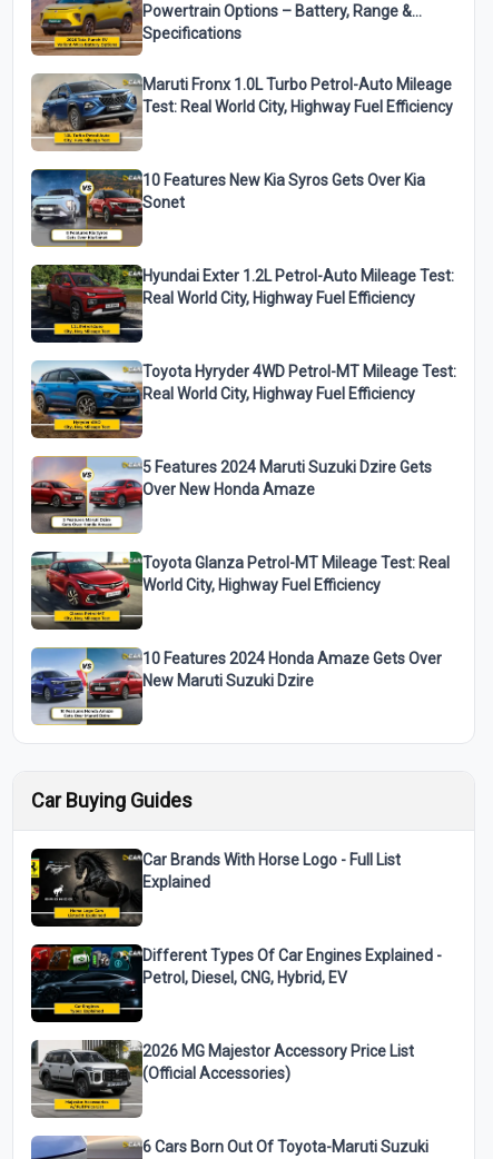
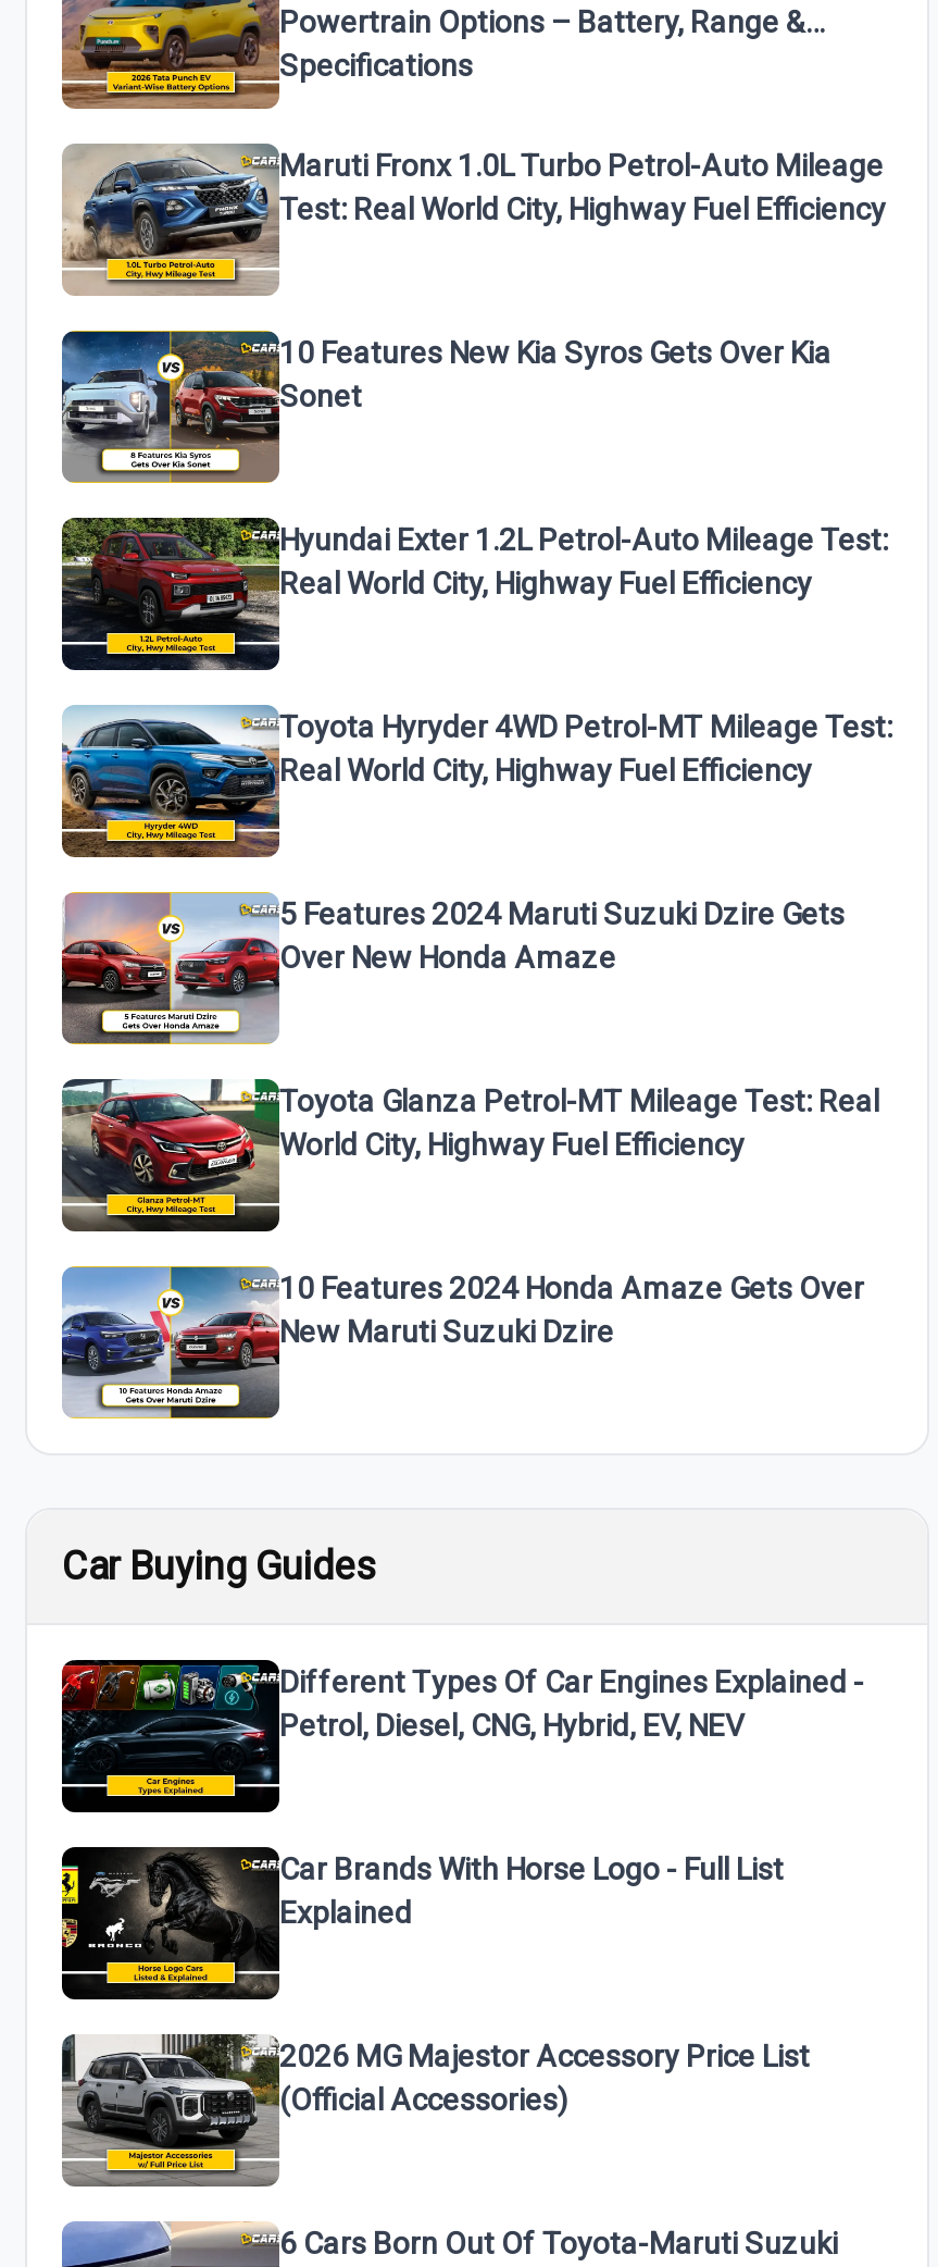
+ Petrol, Diesel, CNG, Hybrid, EV, NEV

moved down: [image] | Car Brands With Horse Logo - Full List | Explained

moved up: [image] | Different Types Of Car Engines Explained -

- Petrol, Diesel, CNG, Hybrid, EV
